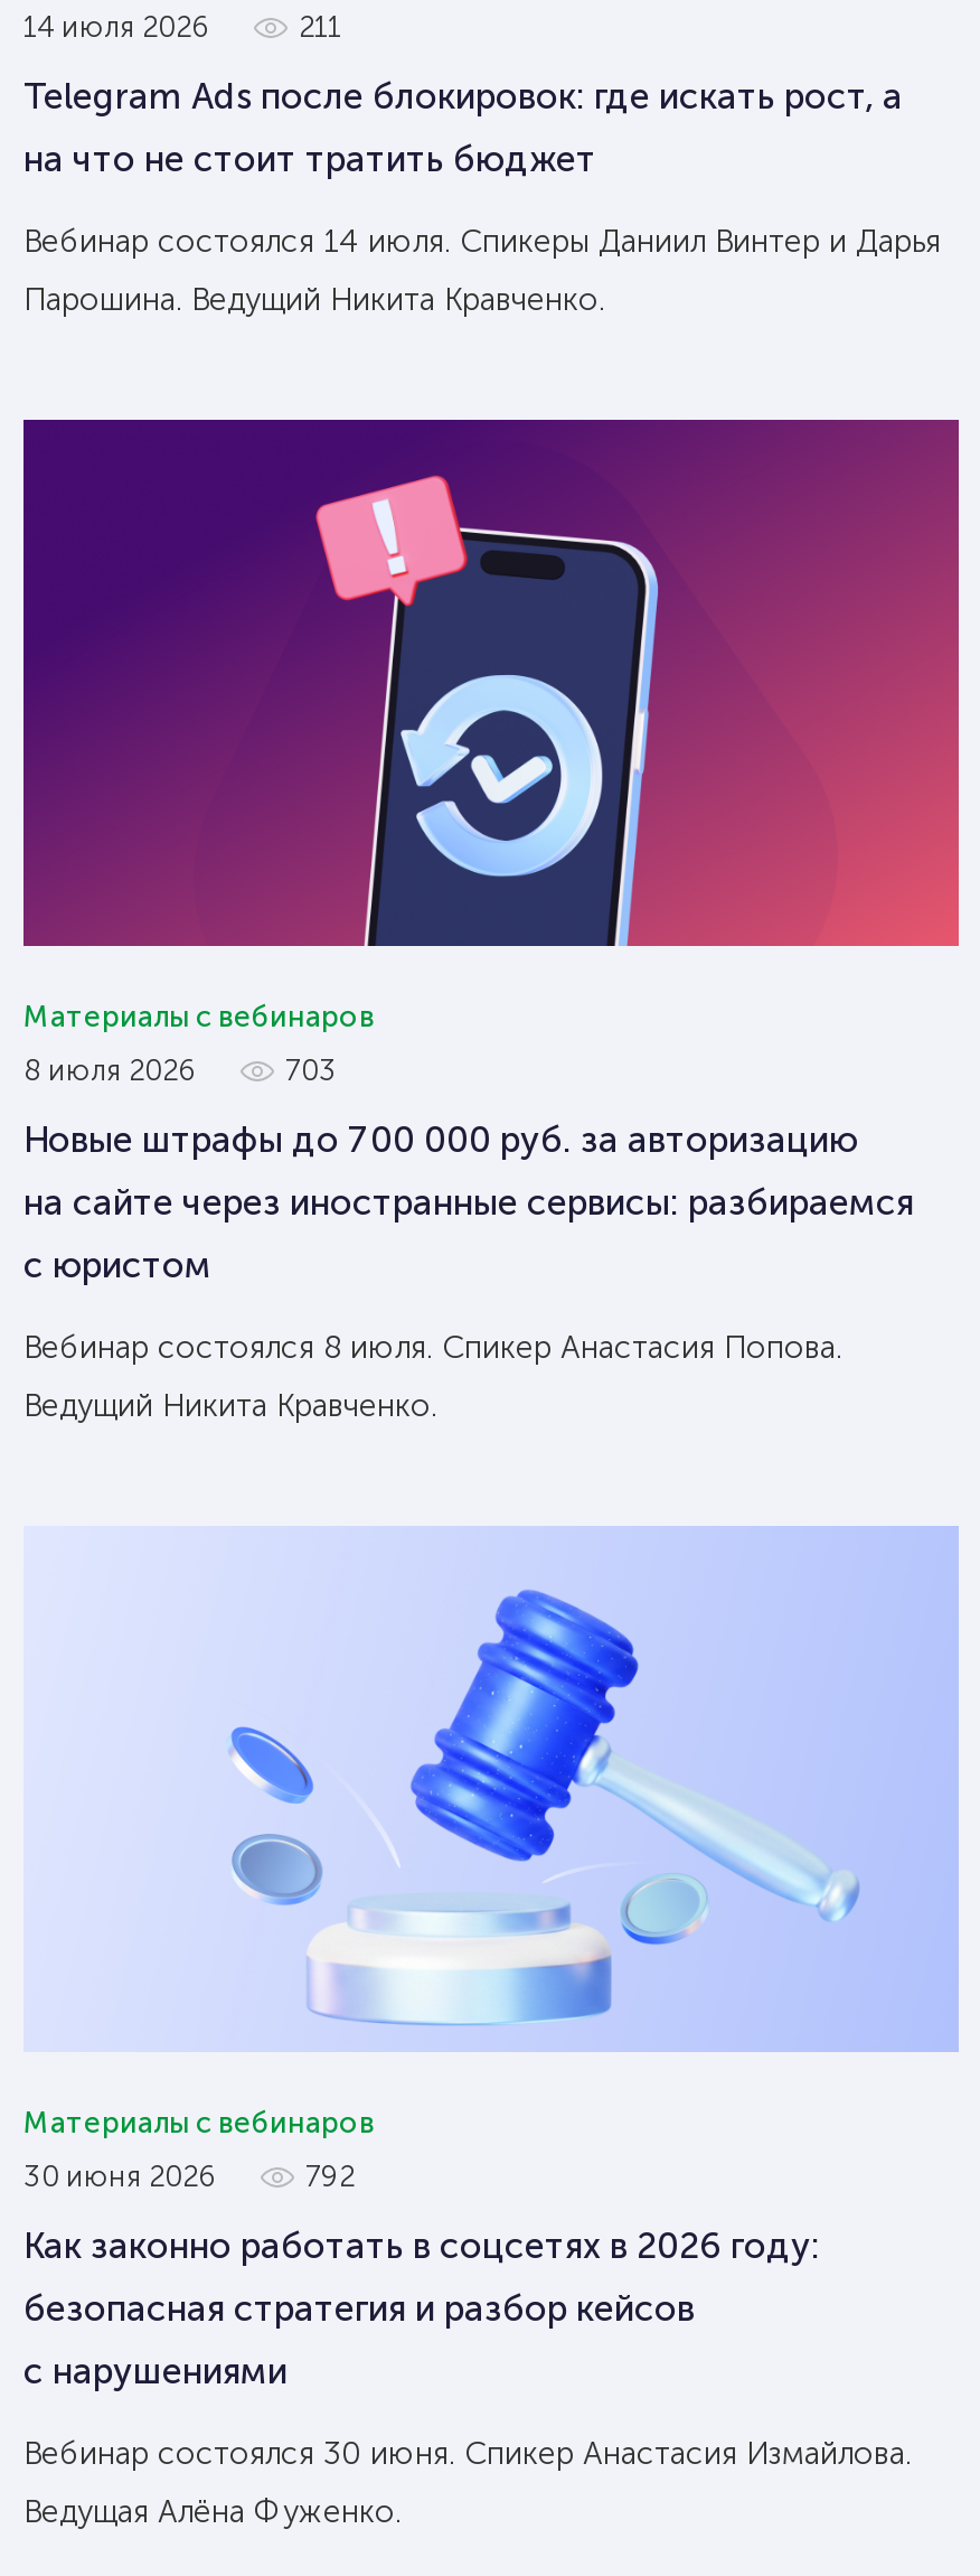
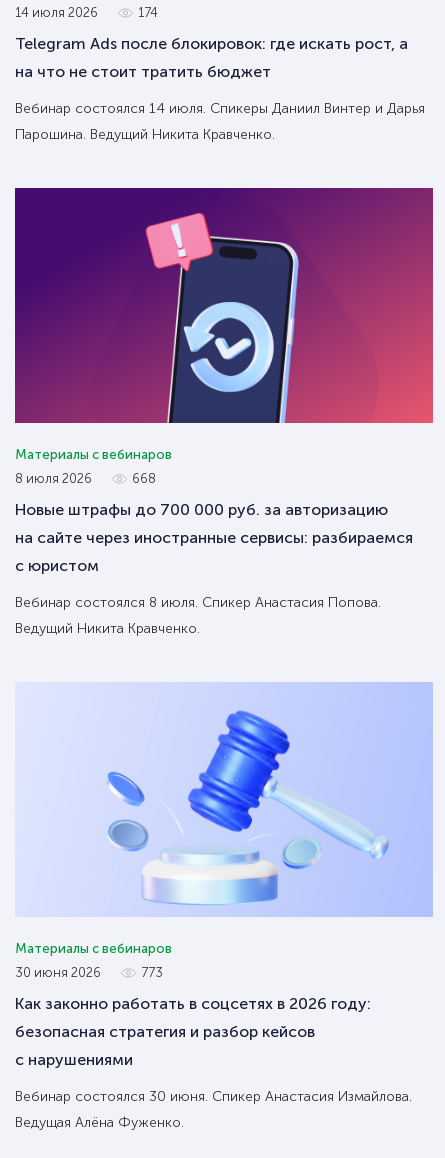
- 211
+ 174

- 703
+ 668

- 792
+ 773
